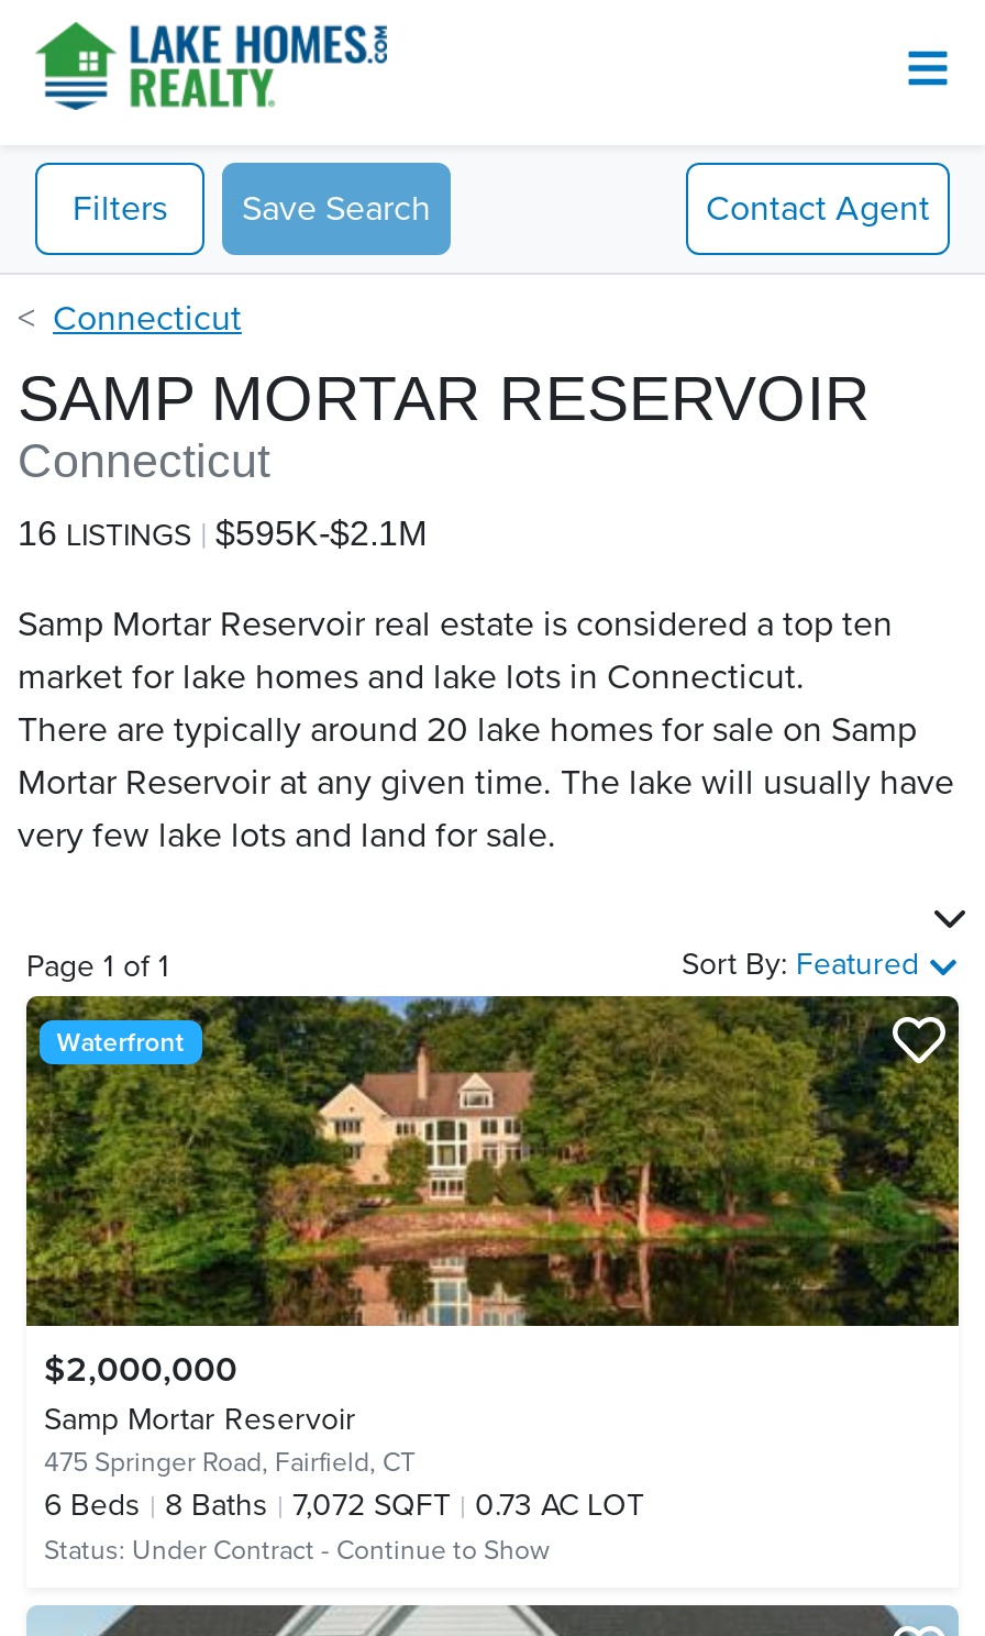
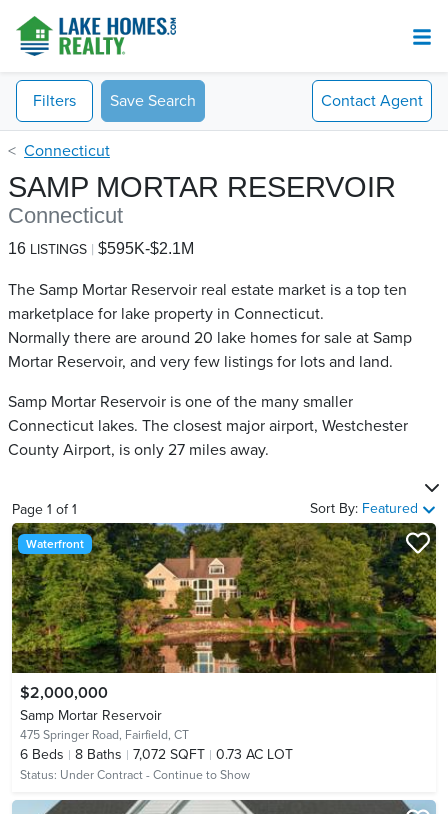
- Samp Mortar Reservoir real estate is considered a top ten
- market for lake homes and lake lots in Connecticut.
- There are typically around 20 lake homes for sale on Samp
- Mortar Reservoir at any given time. The lake will usually have
- very few lake lots and land for sale.
+ The Samp Mortar Reservoir real estate market is a top ten
+ marketplace for lake property in Connecticut.
+ Normally there are around 20 lake homes for sale at Samp
+ Mortar Reservoir, and very few listings for lots and land.
+ Samp Mortar Reservoir is one of the many smaller
+ Connecticut lakes. The closest major airport, Westchester
+ County Airport, is only 27 miles away.
